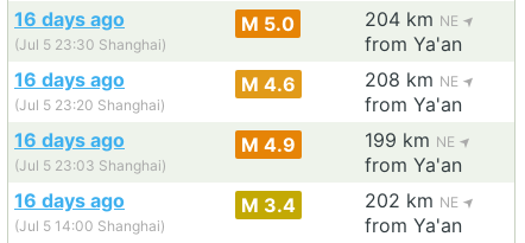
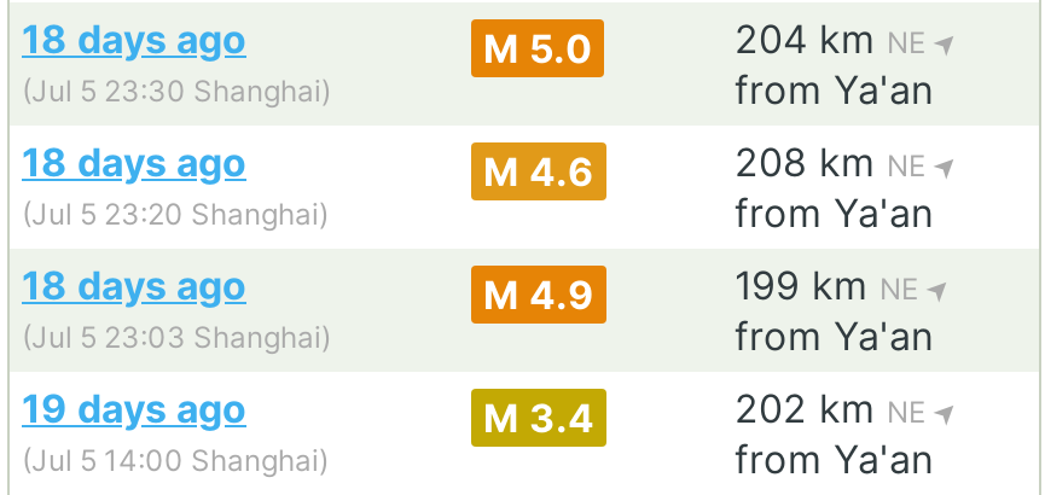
- 16 days ago
+ 18 days ago

- 16 days ago
+ 18 days ago

- 16 days ago
+ 18 days ago

- 16 days ago
+ 19 days ago
